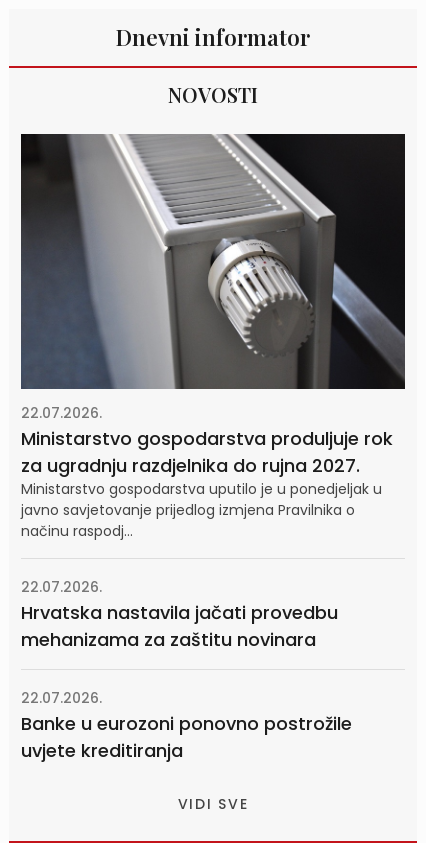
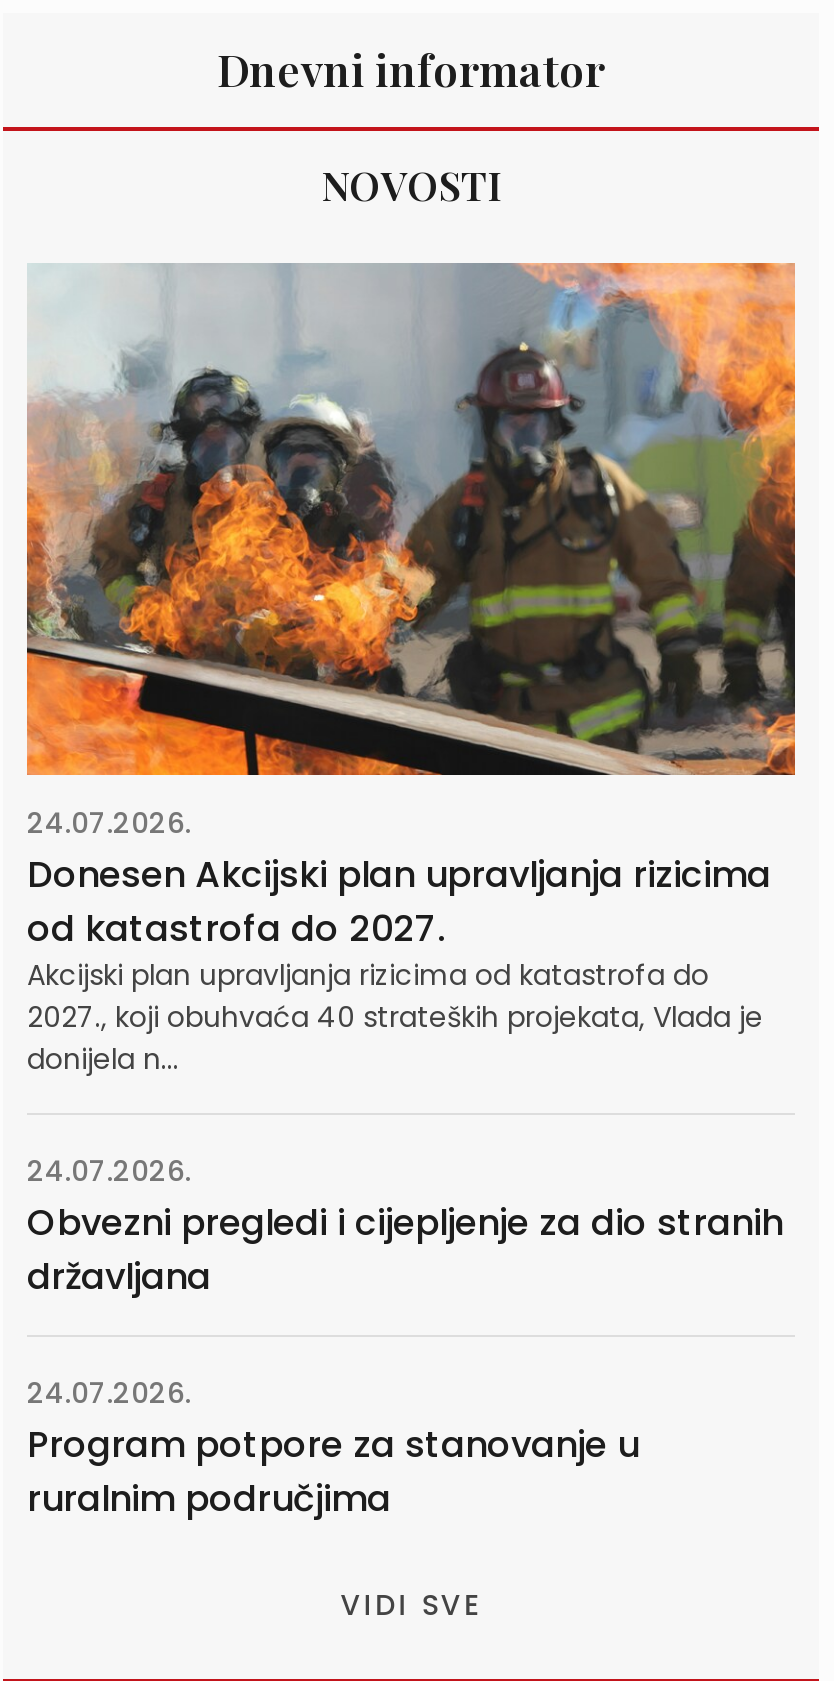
- [image]
- 22.07.2026.
- Ministarstvo gospodarstva produljuje rok
- za ugradnju razdjelnika do rujna 2027.
- Ministarstvo gospodarstva uputilo je u ponedjeljak u
- javno savjetovanje prijedlog izmjena Pravilnika o
- načinu raspodj...
+ [image]
+ 24.07.2026.
+ Donesen Akcijski plan upravljanja rizicima
+ od katastrofa do 2027.
+ Akcijski plan upravljanja rizicima od katastrofa do
+ 2027., koji obuhvaća 40 strateških projekata, Vlada je
+ donijela n...

- 22.07.2026.
- Hrvatska nastavila jačati provedbu
- mehanizama za zaštitu novinara
+ 24.07.2026.
+ Obvezni pregledi i cijepljenje za dio stranih
+ državljana

- 22.07.2026.
- Banke u eurozoni ponovno postrožile
- uvjete kreditiranja
+ 24.07.2026.
+ Program potpore za stanovanje u
+ ruralnim područjima
